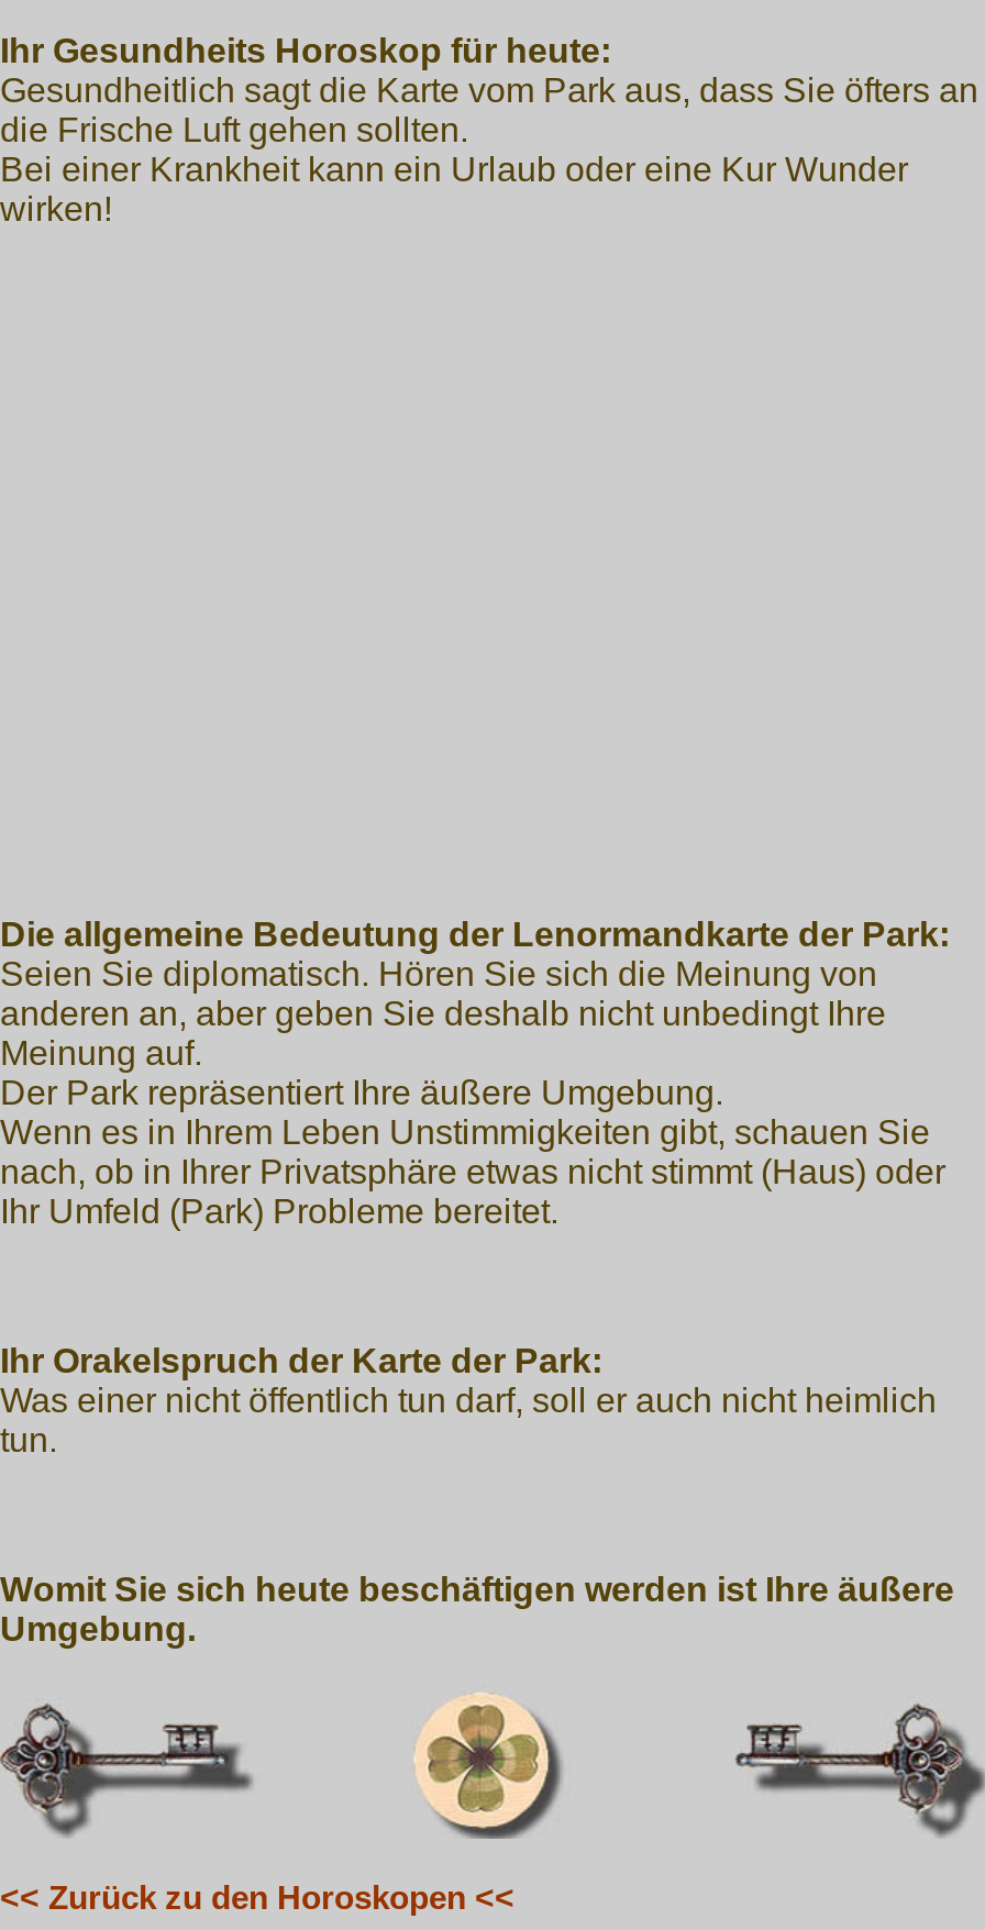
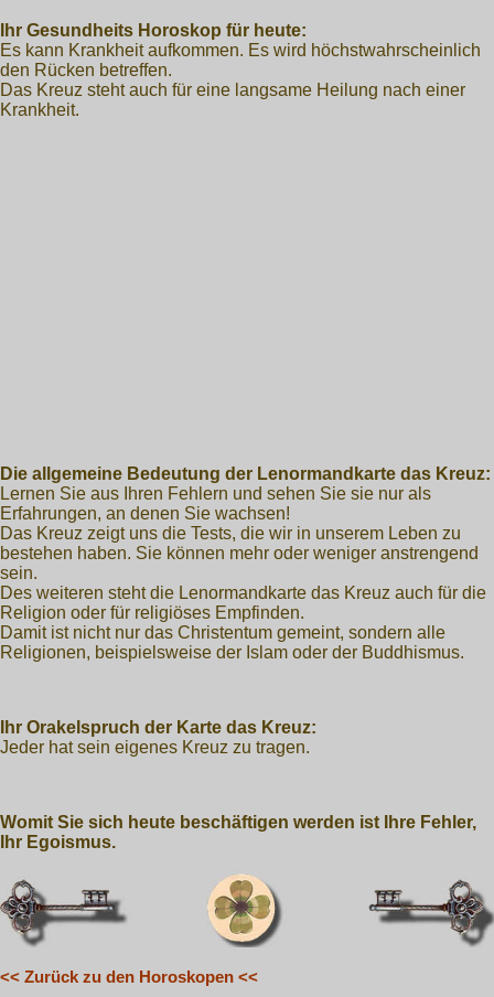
- Gesundheitlich sagt die Karte vom Park aus, dass Sie öfters an
- die Frische Luft gehen sollten.
- Bei einer Krankheit kann ein Urlaub oder eine Kur Wunder
- wirken!
+ Es kann Krankheit aufkommen. Es wird höchstwahrscheinlich
+ den Rücken betreffen.
+ Das Kreuz steht auch für eine langsame Heilung nach einer
+ Krankheit.

- Die allgemeine Bedeutung der Lenormandkarte der Park:
- Seien Sie diplomatisch. Hören Sie sich die Meinung von
- anderen an, aber geben Sie deshalb nicht unbedingt Ihre
- Meinung auf.
- Der Park repräsentiert Ihre äußere Umgebung.
- Wenn es in Ihrem Leben Unstimmigkeiten gibt, schauen Sie
- nach, ob in Ihrer Privatsphäre etwas nicht stimmt (Haus) oder
- Ihr Umfeld (Park) Probleme bereitet.
+ Die allgemeine Bedeutung der Lenormandkarte das Kreuz:
+ Lernen Sie aus Ihren Fehlern und sehen Sie sie nur als
+ Erfahrungen, an denen Sie wachsen!
+ Das Kreuz zeigt uns die Tests, die wir in unserem Leben zu
+ bestehen haben. Sie können mehr oder weniger anstrengend
+ sein.
+ Des weiteren steht die Lenormandkarte das Kreuz auch für die
+ Religion oder für religiöses Empfinden.
+ Damit ist nicht nur das Christentum gemeint, sondern alle
+ Religionen, beispielsweise der Islam oder der Buddhismus.

- Ihr Orakelspruch der Karte der Park:
- Was einer nicht öffentlich tun darf, soll er auch nicht heimlich
- tun.
+ Ihr Orakelspruch der Karte das Kreuz:
+ Jeder hat sein eigenes Kreuz zu tragen.

- Womit Sie sich heute beschäftigen werden ist Ihre äußere
- Umgebung.
+ Womit Sie sich heute beschäftigen werden ist Ihre Fehler,
+ Ihr Egoismus.
